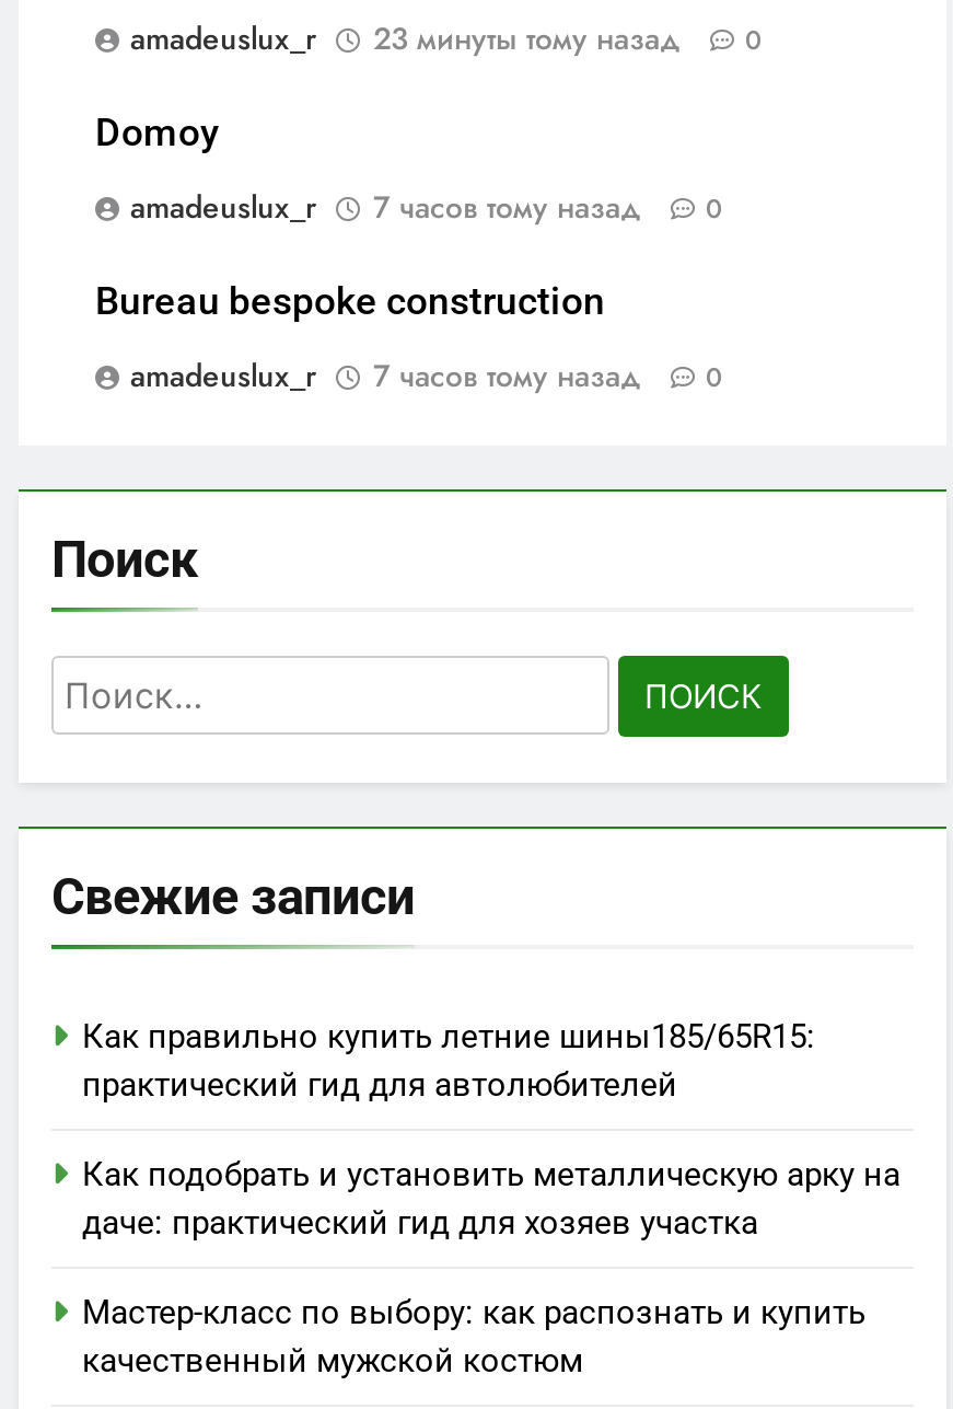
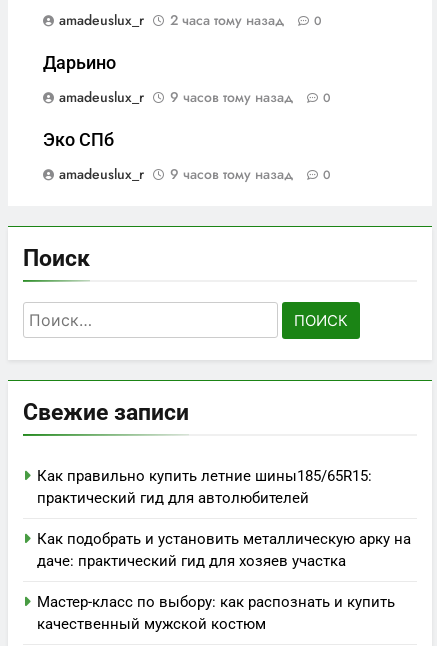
- 23 минуты тому назад
+ 2 часа тому назад

- Domoy
+ Дарьино

- 7 часов тому назад
+ 9 часов тому назад

- Bureau bespoke construction
+ Эко СПб

- 7 часов тому назад
+ 9 часов тому назад
